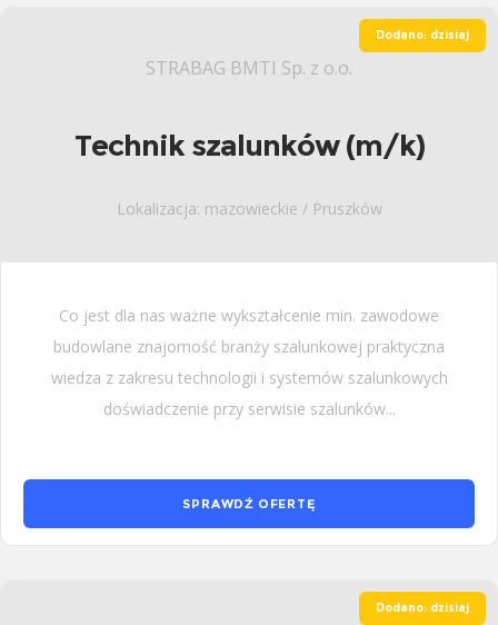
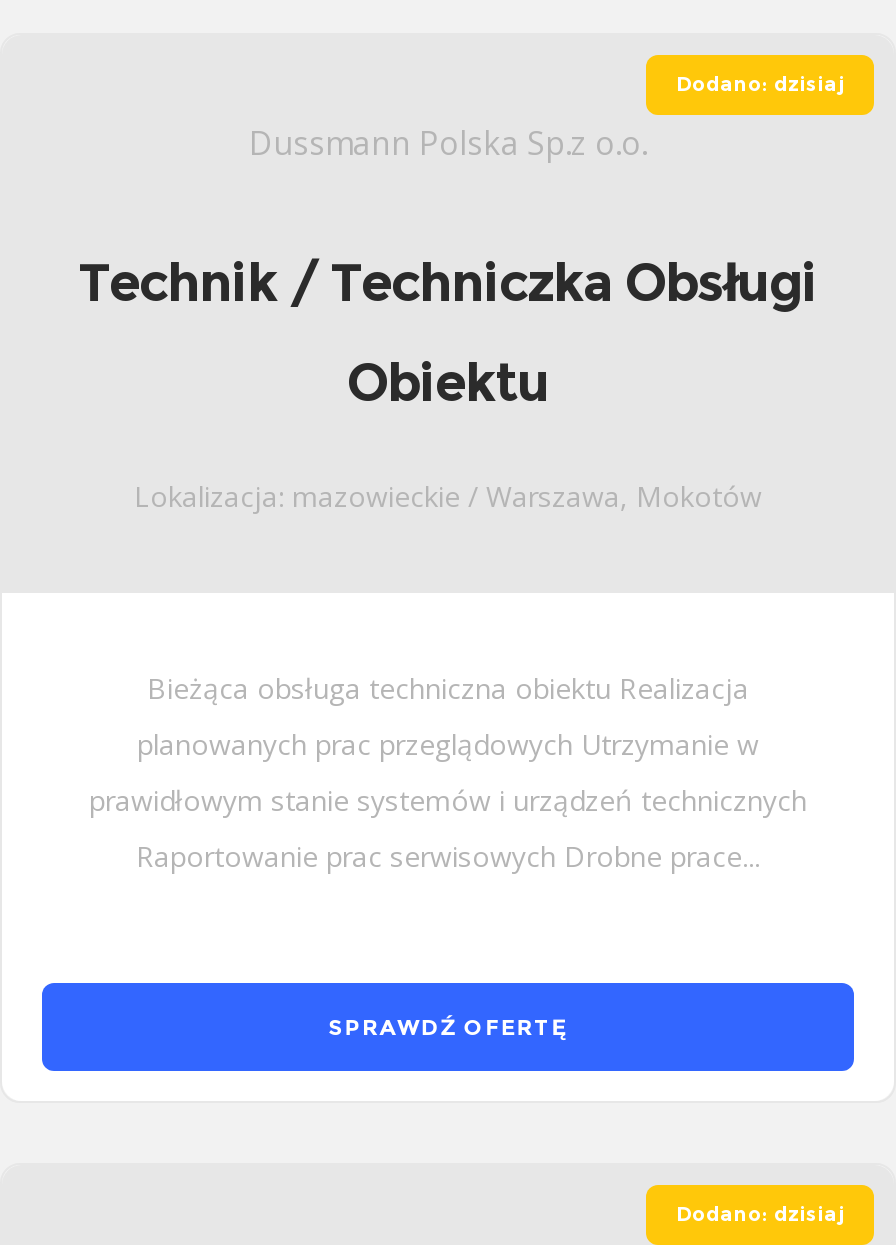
- STRABAG BMTI Sp. z o.o.
- Technik szalunków (m/k)
- Lokalizacja: mazowieckie / Pruszków
+ Dussmann Polska Sp.z o.o.
+ Technik / Techniczka Obsługi
+ Obiektu
+ Lokalizacja: mazowieckie / Warszawa, Mokotów

- Co jest dla nas ważne wykształcenie min. zawodowe
- budowlane znajomość branży szalunkowej praktyczna
- wiedza z zakresu technologii i systemów szalunkowych
- doświadczenie przy serwisie szalunków...
+ Bieżąca obsługa techniczna obiektu Realizacja
+ planowanych prac przeglądowych Utrzymanie w
+ prawidłowym stanie systemów i urządzeń technicznych
+ Raportowanie prac serwisowych Drobne prace...
